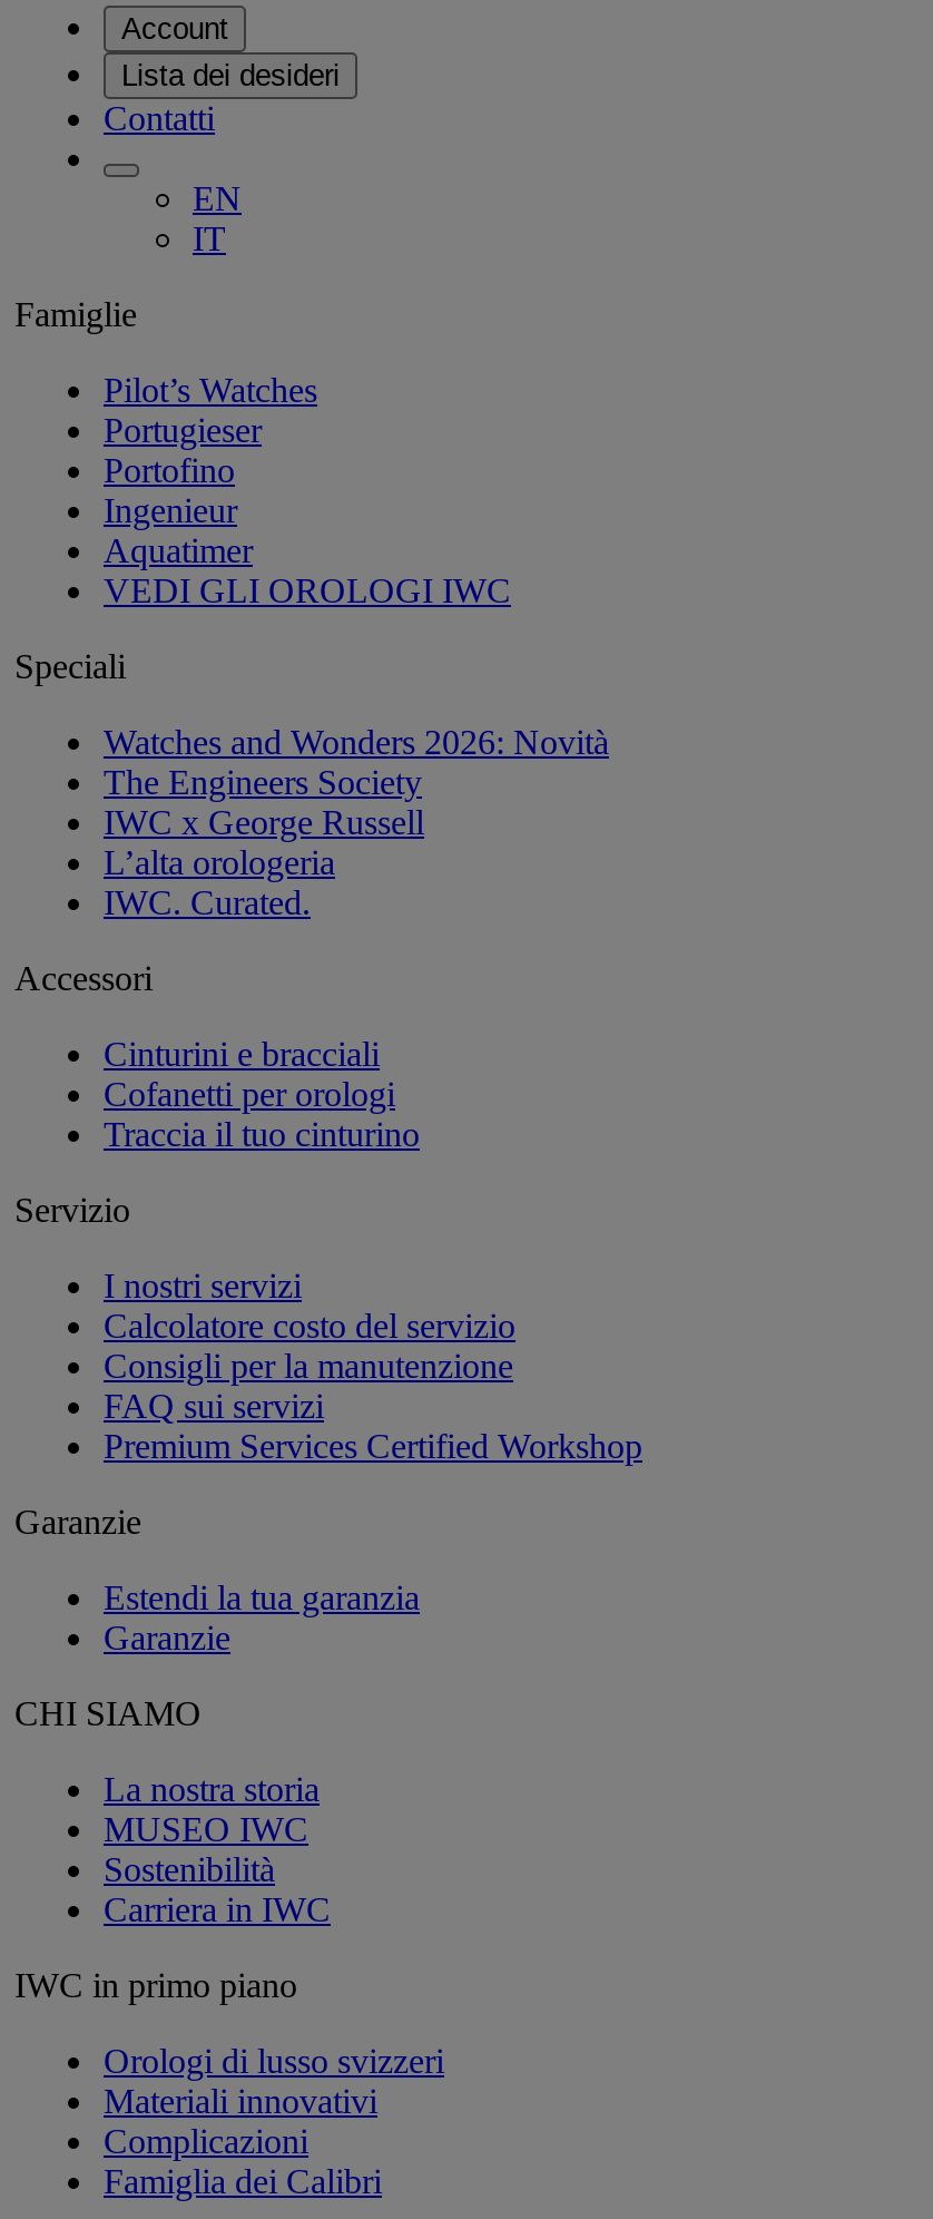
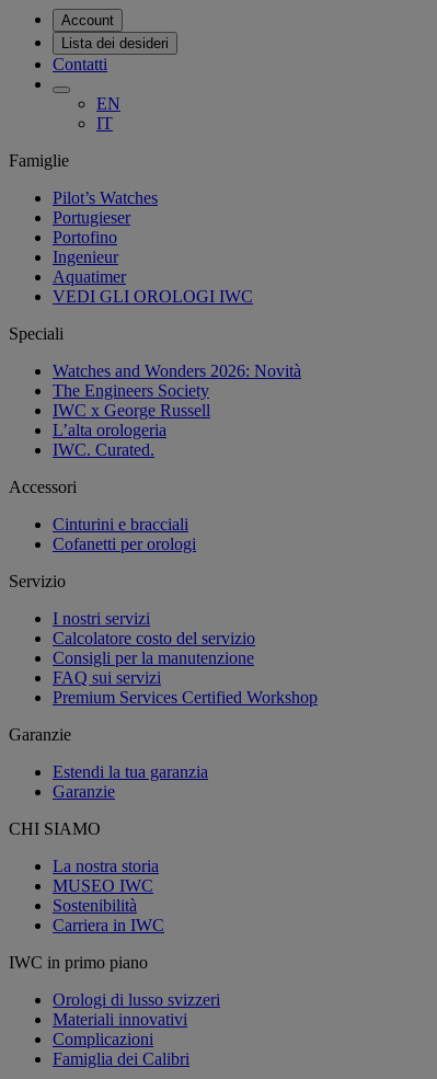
- Traccia il tuo cinturino
